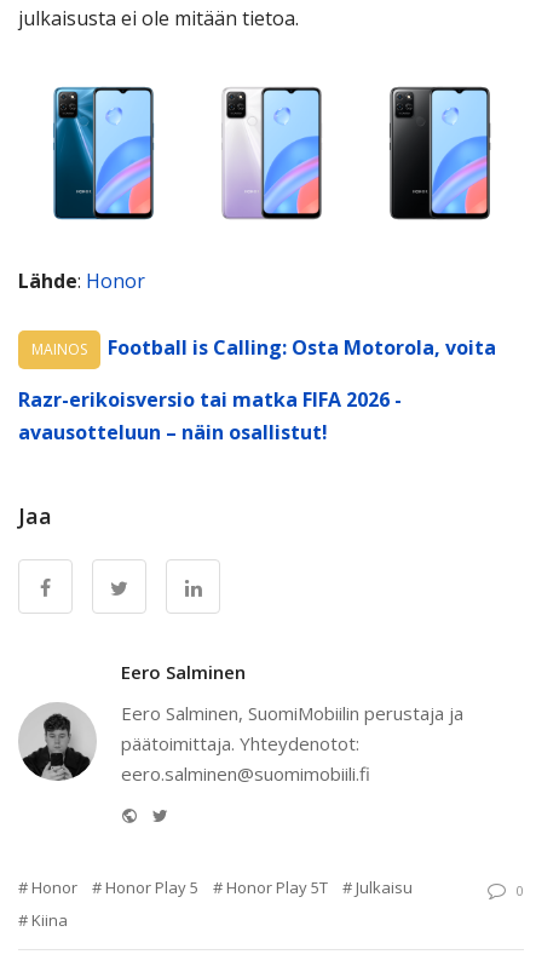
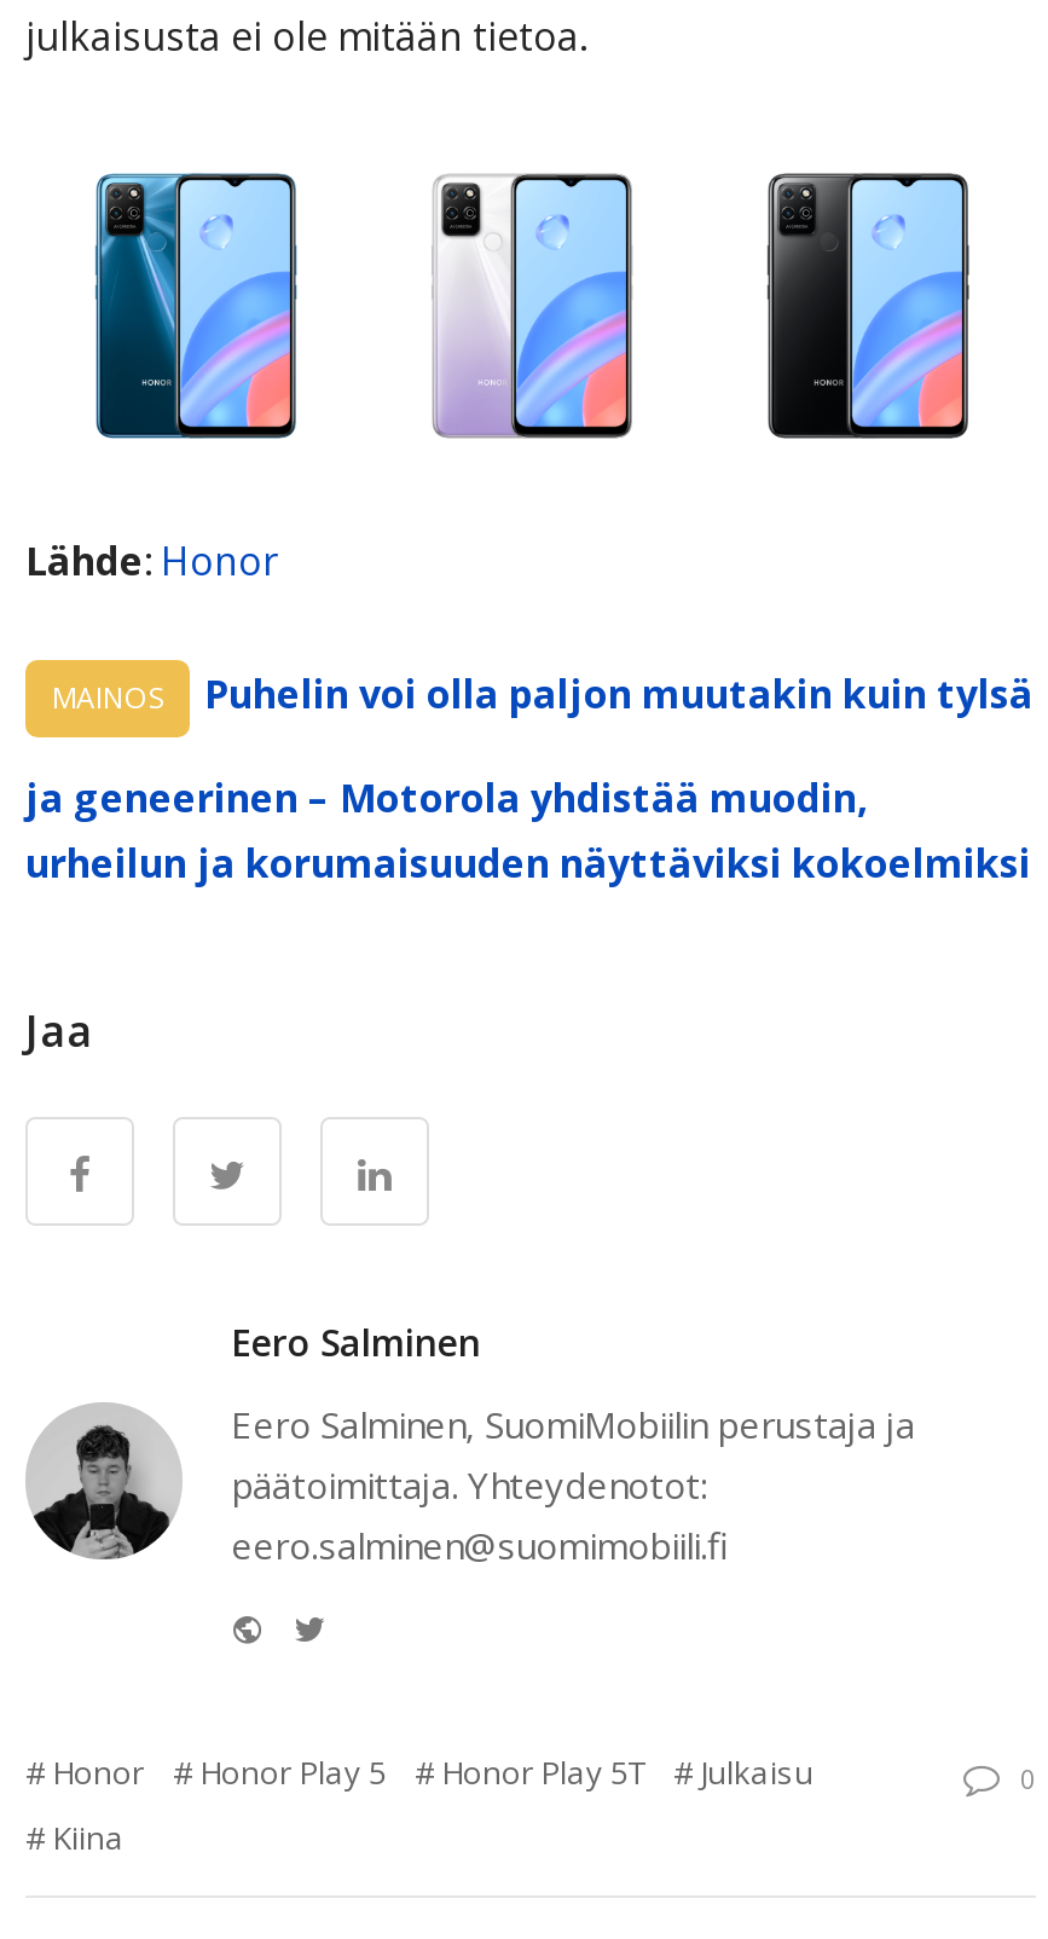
- Football is Calling: Osta Motorola, voita
+ Puhelin voi olla paljon muutakin kuin tylsä

- Razr-erikoisversio tai matka FIFA 2026 -
- avausotteluun – näin osallistut!
+ ja geneerinen – Motorola yhdistää muodin,
+ urheilun ja korumaisuuden näyttäviksi kokoelmiksi
